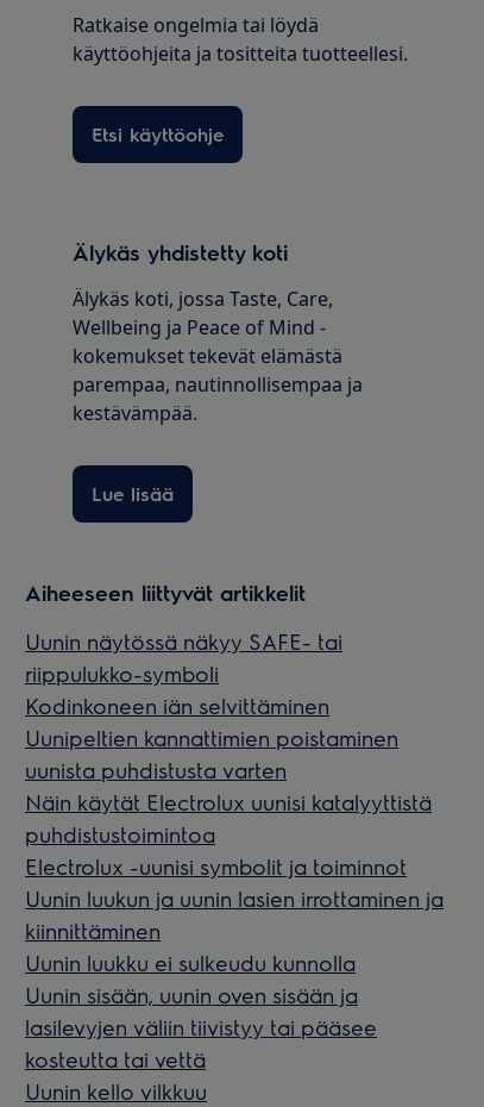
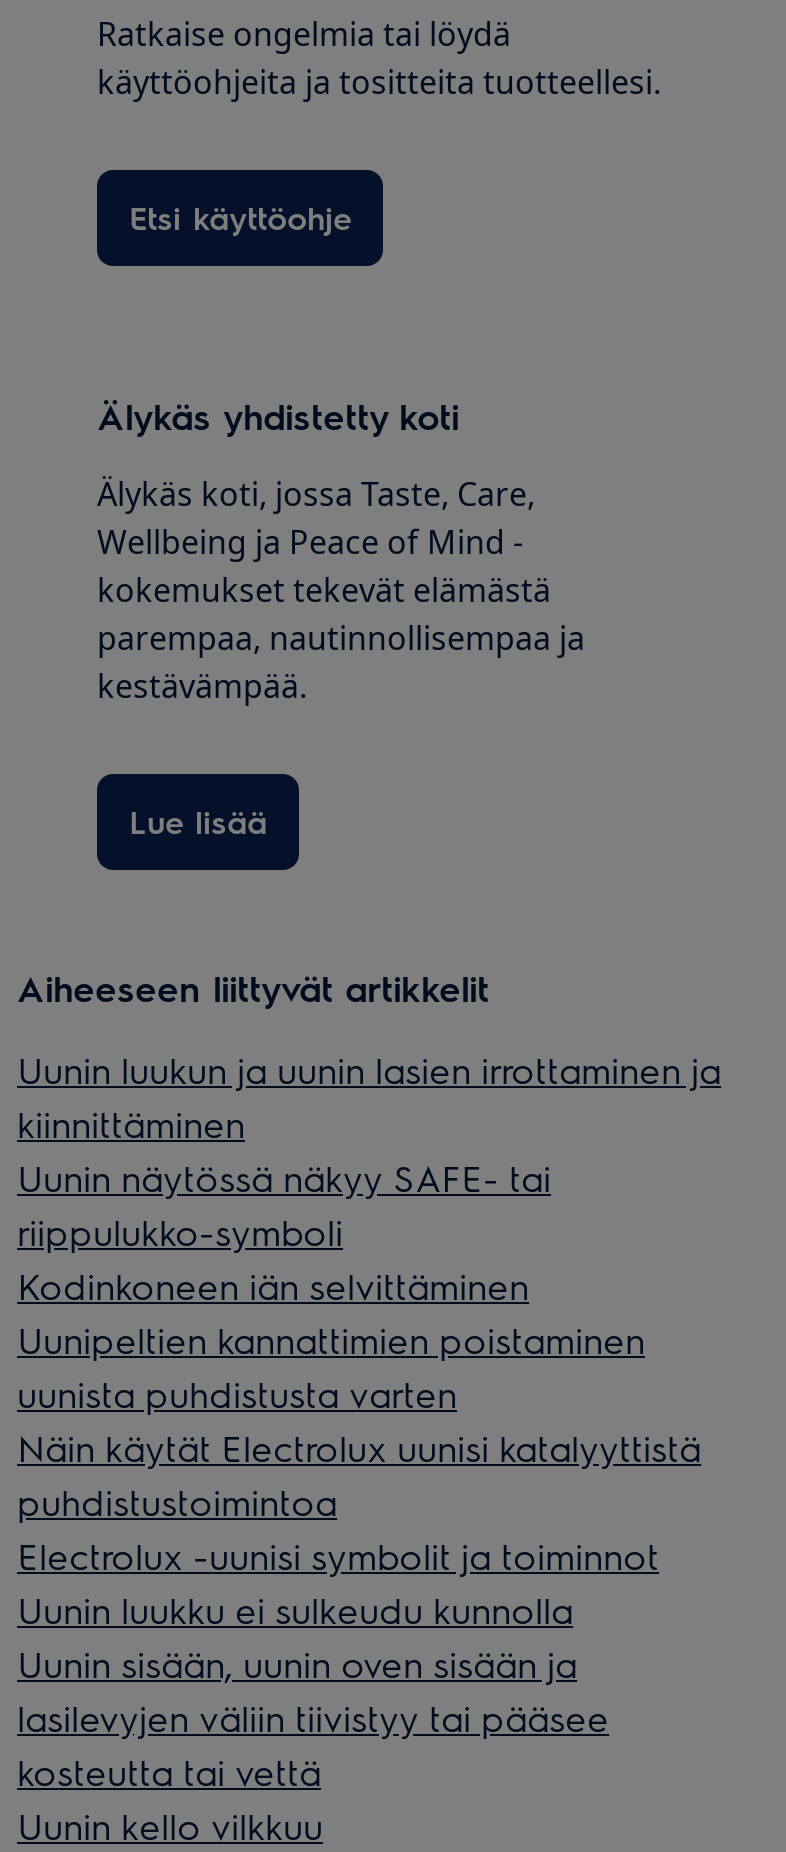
moved down: Uunin näytössä näkyy SAFE- tai | riippulukko-symboli | Kodinkoneen iän selvittäminen | Uunipeltien kannattimien poistaminen | uunista puhdistusta varten | Näin käytät Electrolux uunisi katalyyttistä | puhdistustoimintoa | Electrolux -uunisi symbolit ja toiminnot

moved up: Uunin luukun ja uunin lasien irrottaminen ja | kiinnittäminen
